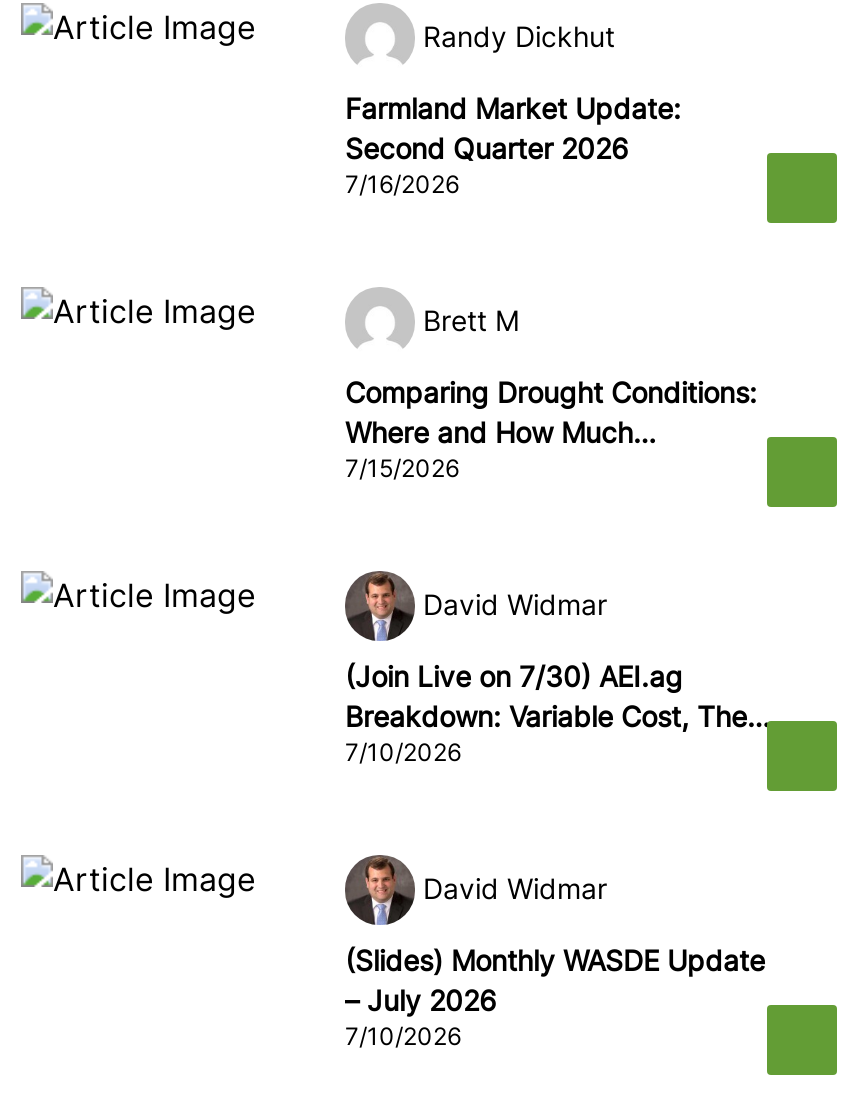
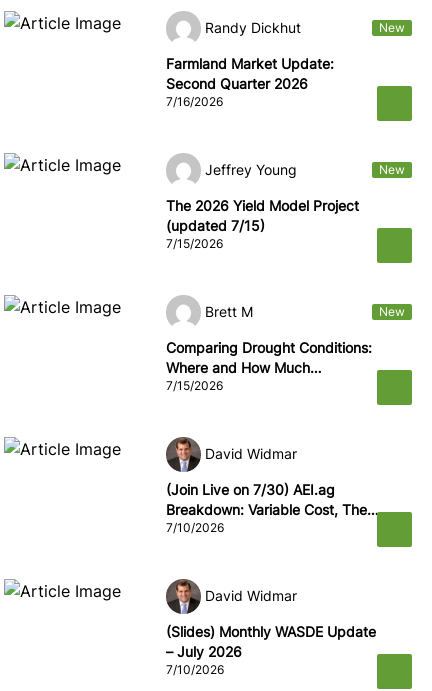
+ New

+ Jeffrey Young
+ New
+ The 2026 Yield Model Project
+ (updated 7/15)
+ 7/15/2026

+ New
